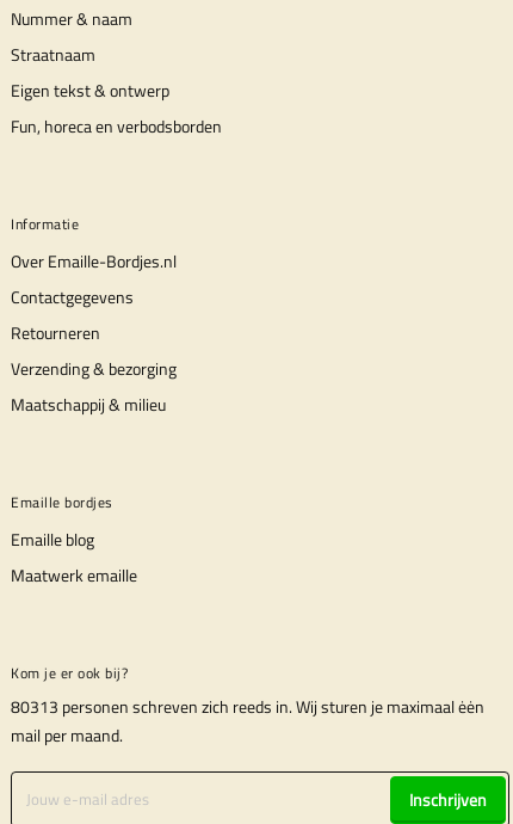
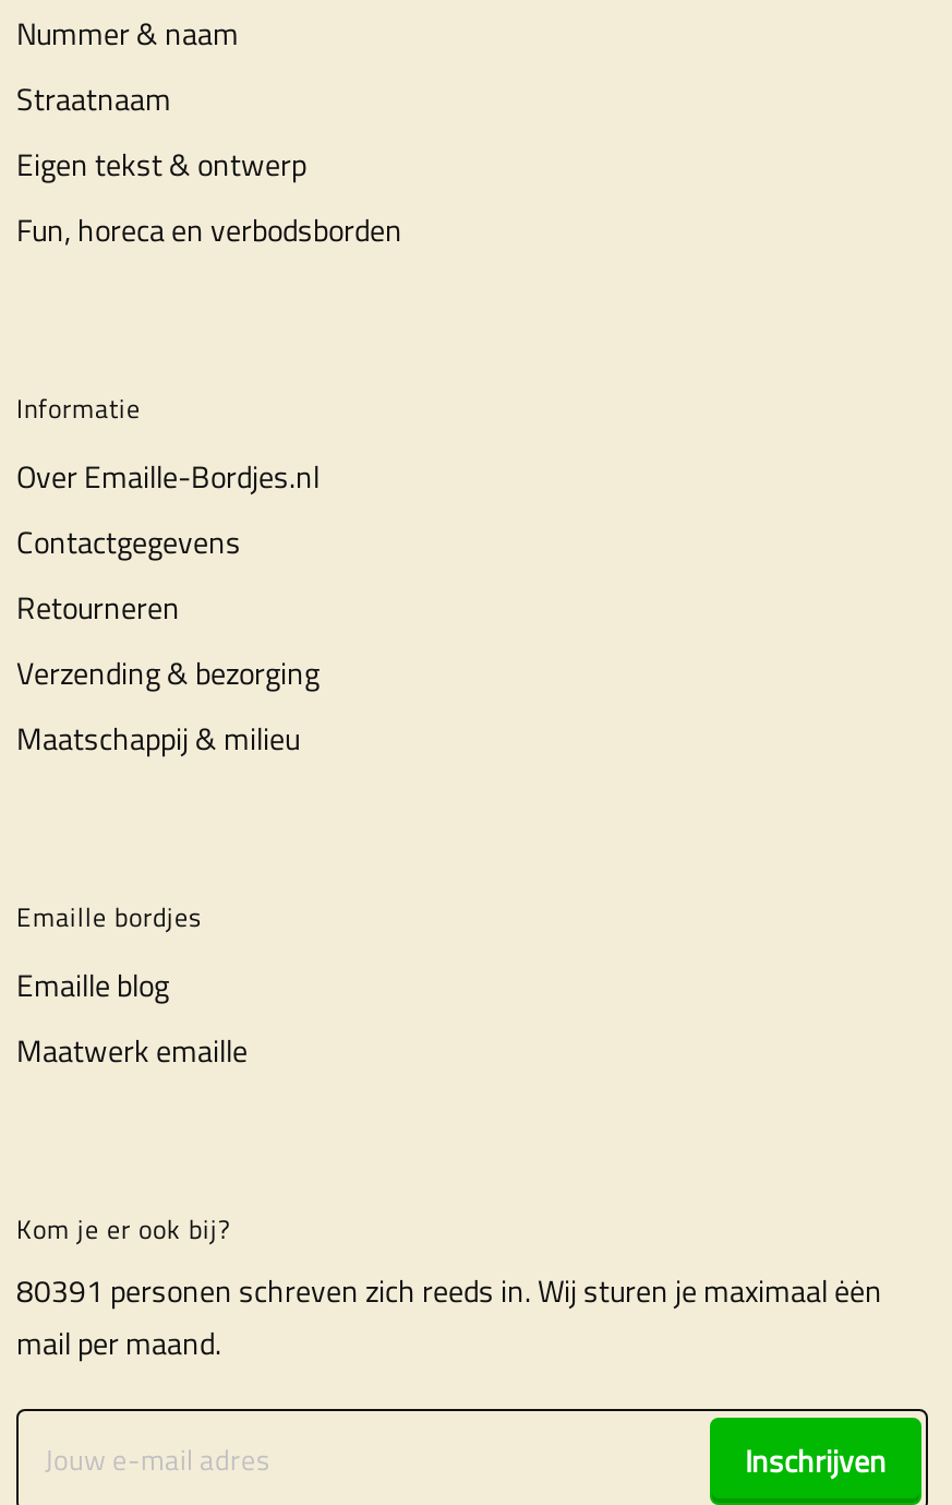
- 80313 personen schreven zich reeds in. Wij sturen je maximaal ėėn
+ 80391 personen schreven zich reeds in. Wij sturen je maximaal ėėn
